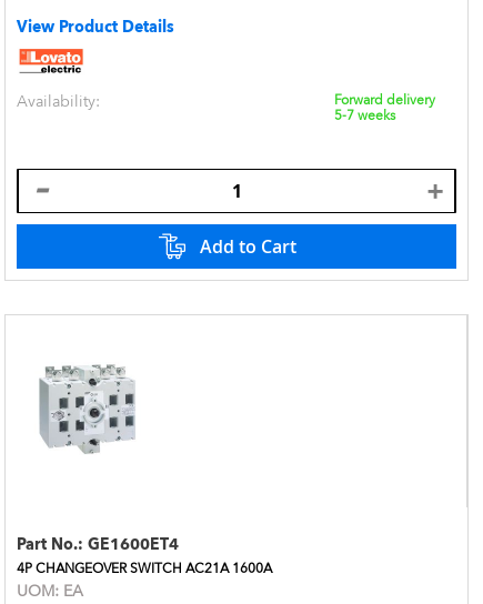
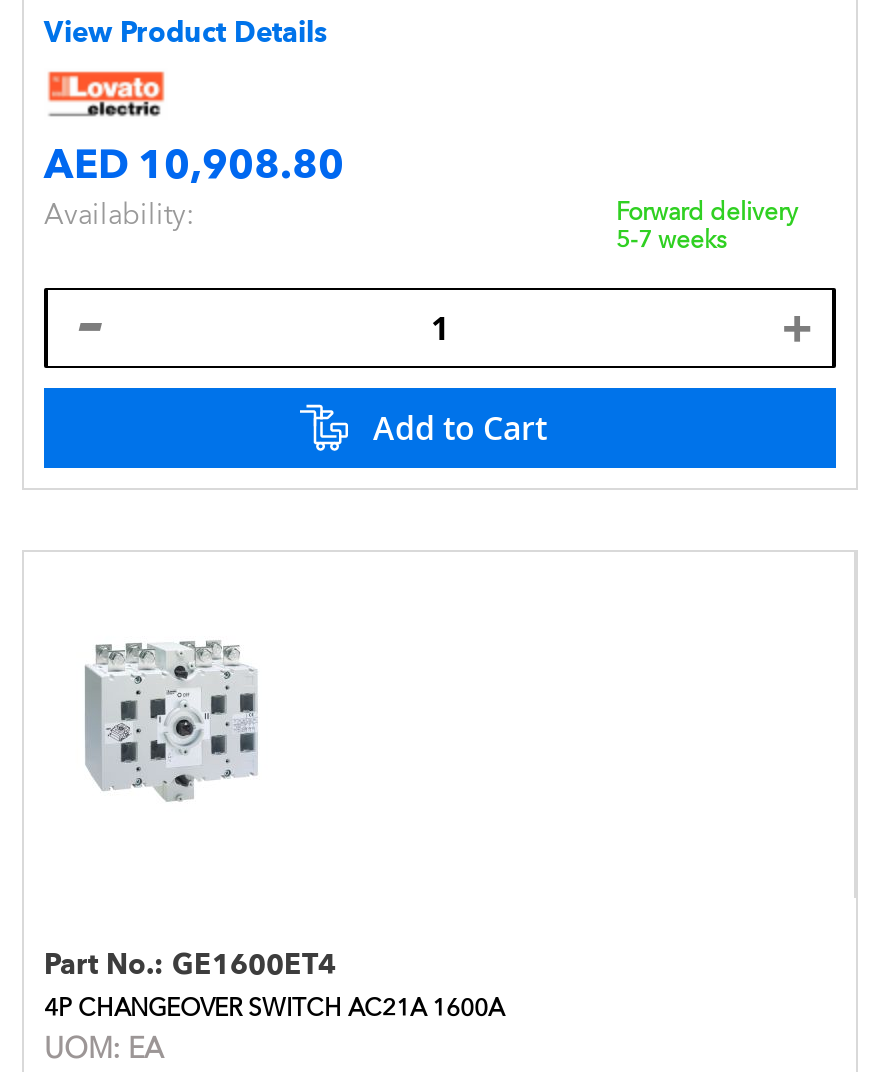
+ AED 10,908.80

moved down: Availability: | Forward delivery | 5-7 weeks
